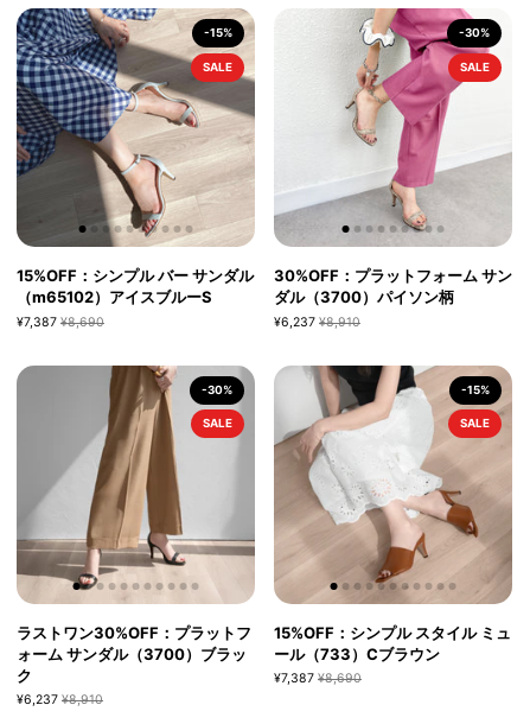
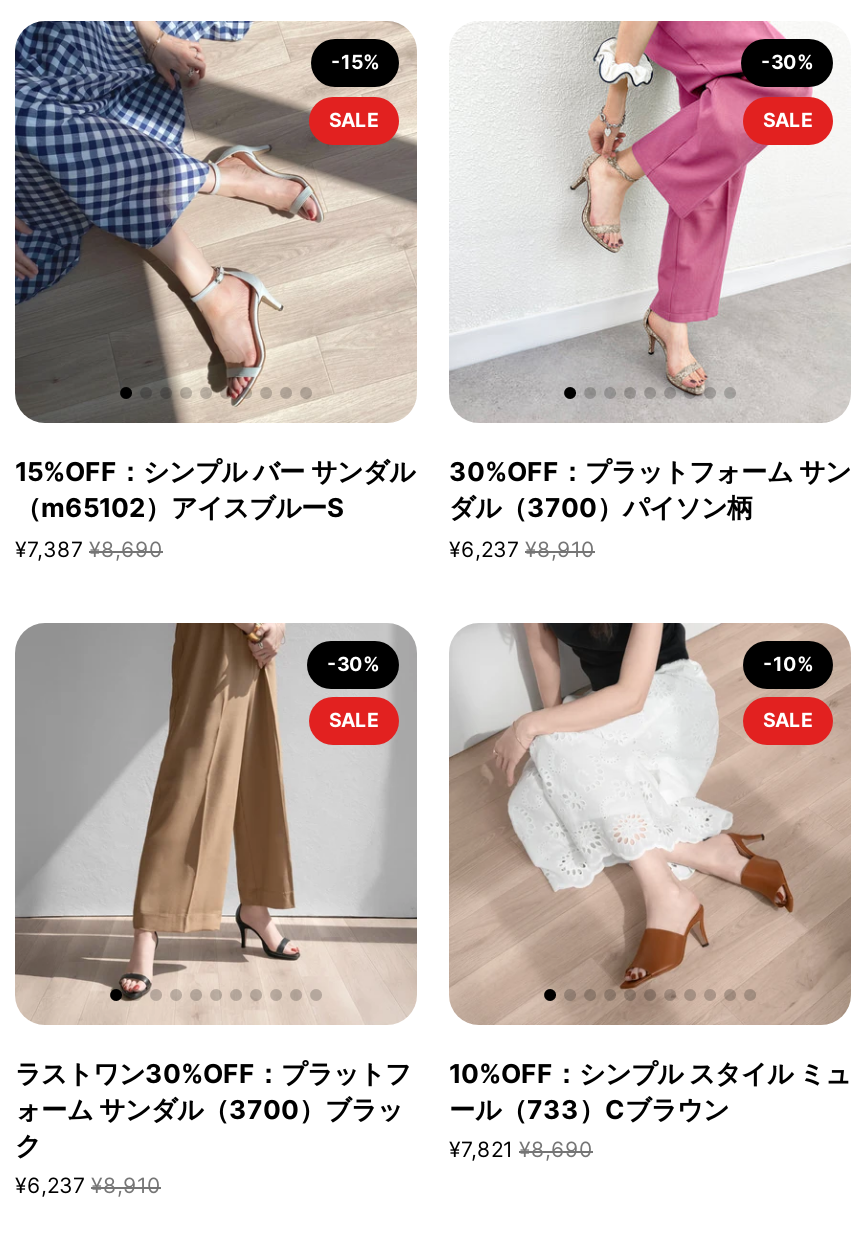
- -15%
+ -10%

- 15%OFF：シンプル スタイル ミュ
+ 10%OFF：シンプル スタイル ミュ

- ¥7,387 ¥8,690
+ ¥7,821 ¥8,690
